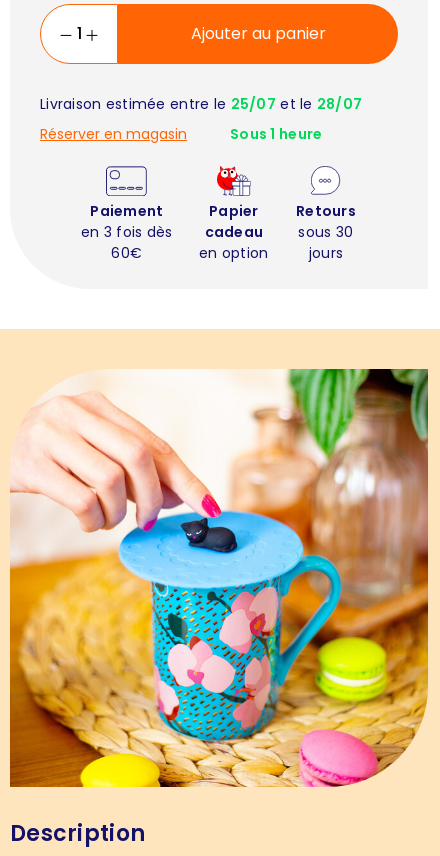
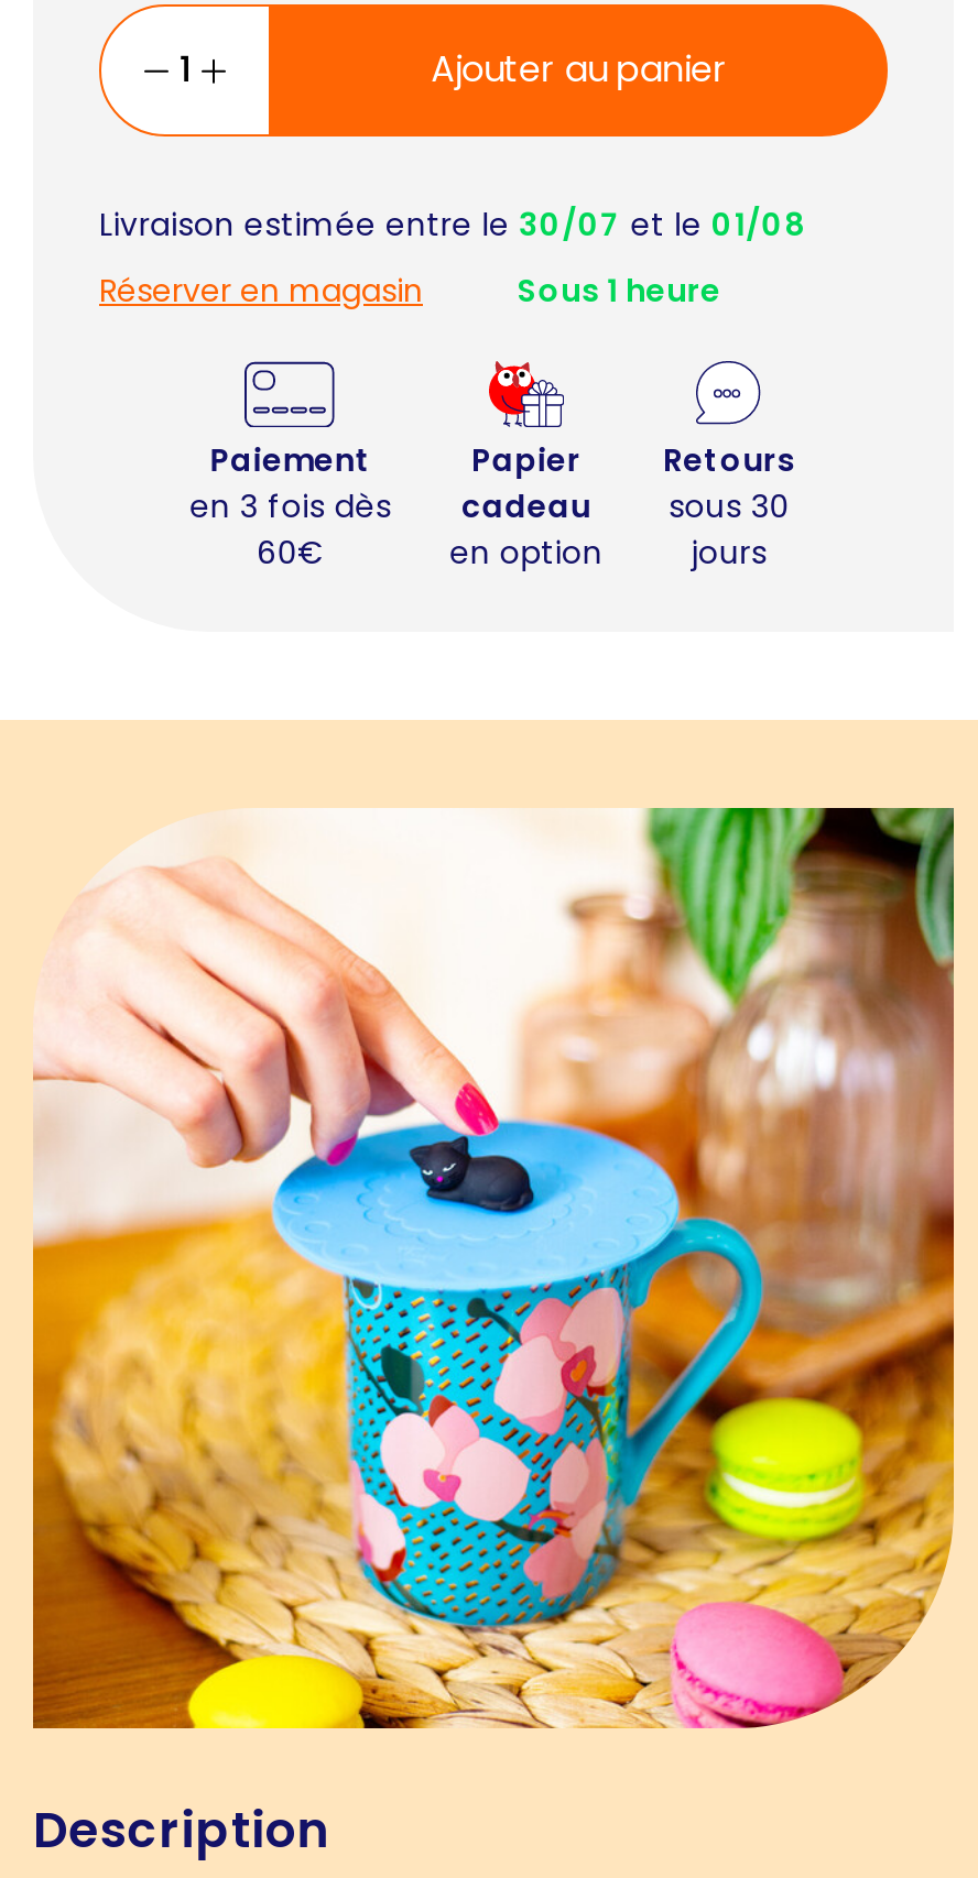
- Livraison estimée entre le 25/07 et le 28/07
+ Livraison estimée entre le 30/07 et le 01/08
